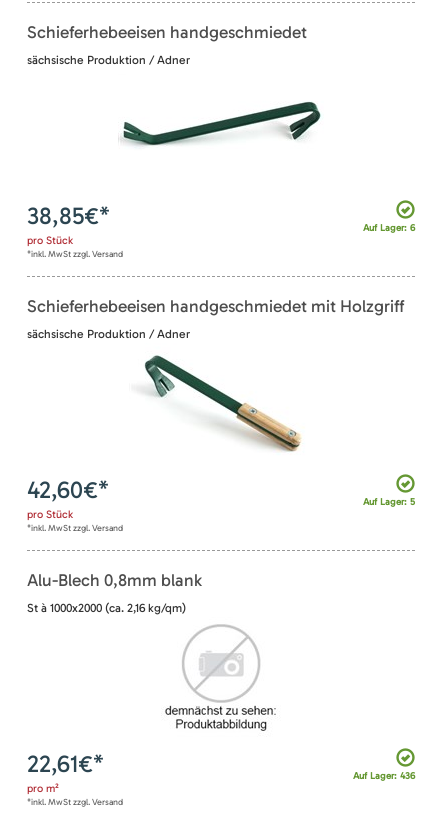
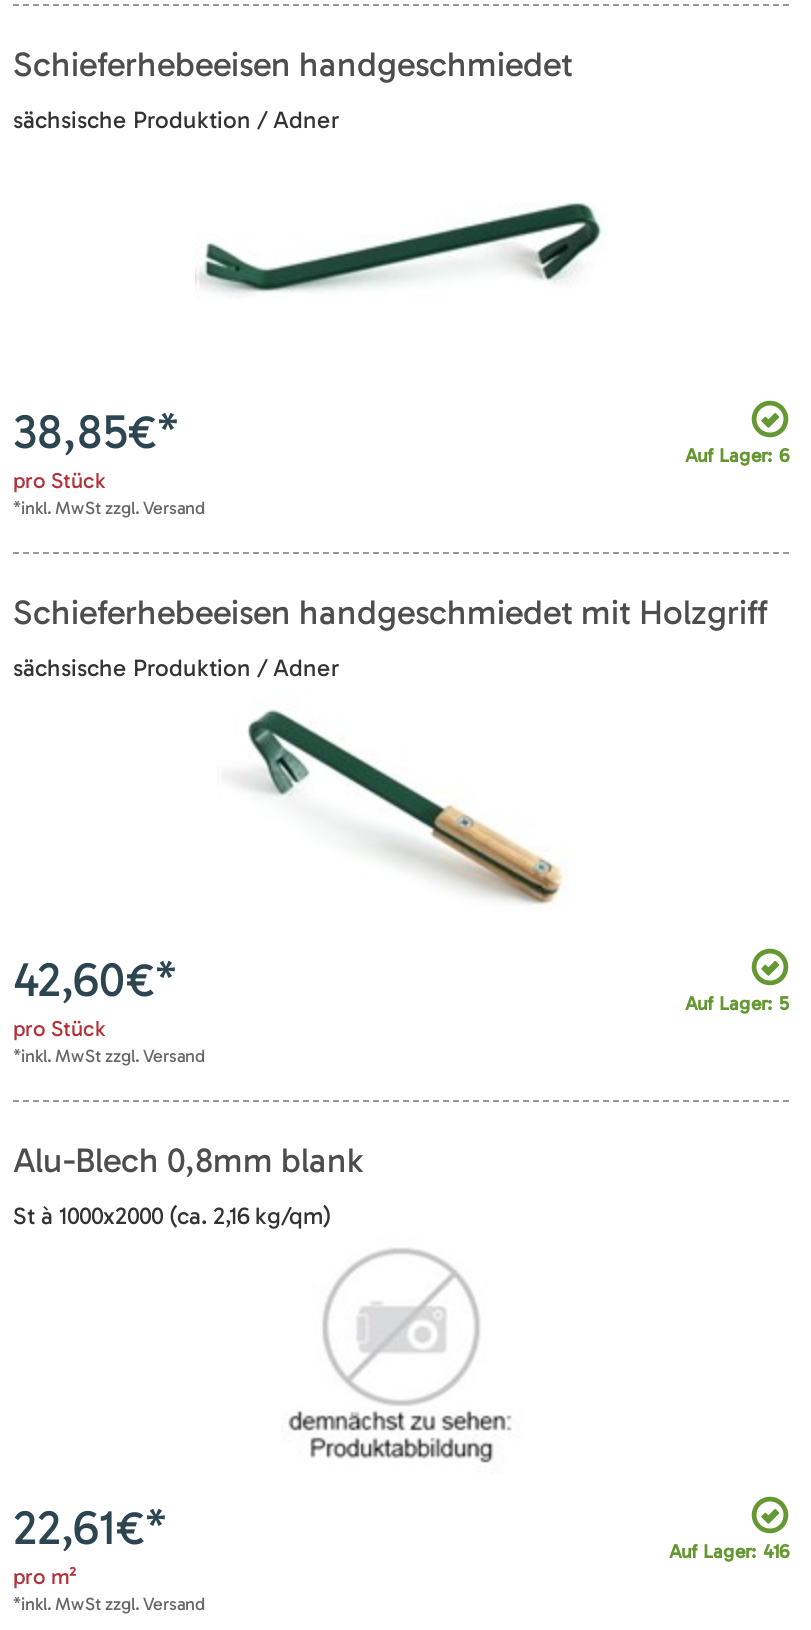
- Auf Lager: 436
+ Auf Lager: 416
